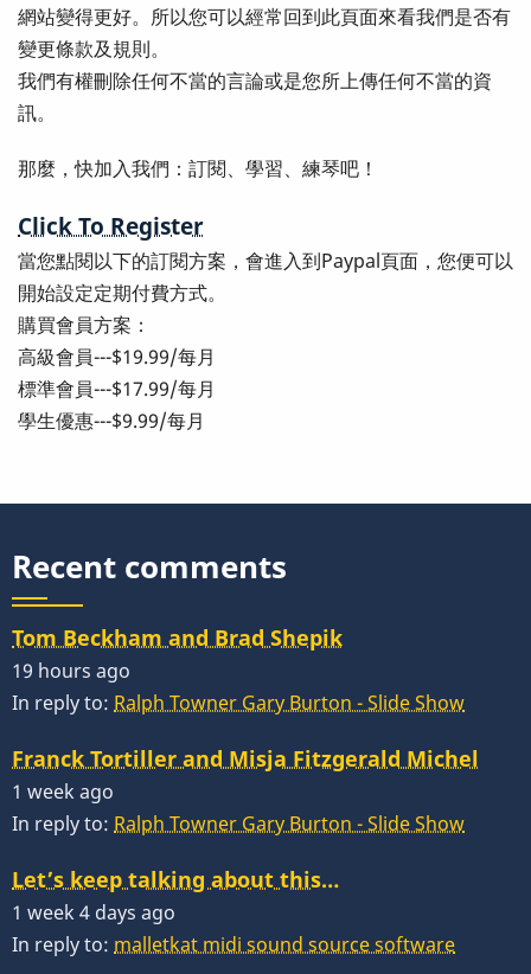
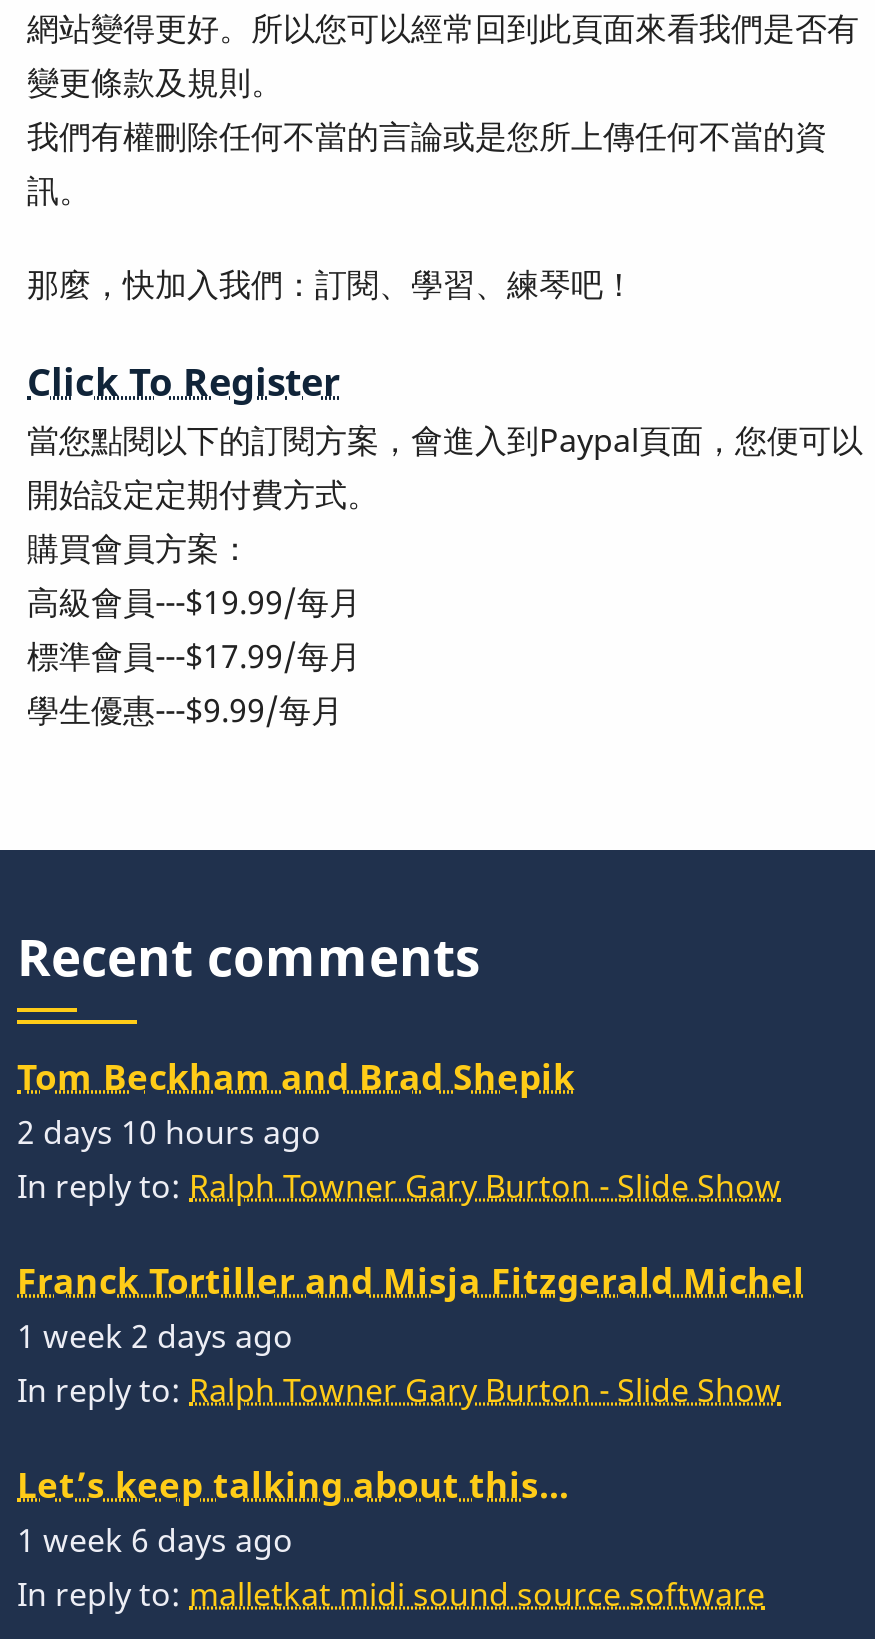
- 19 hours ago
+ 2 days 10 hours ago

- 1 week ago
+ 1 week 2 days ago

- 1 week 4 days ago
+ 1 week 6 days ago
